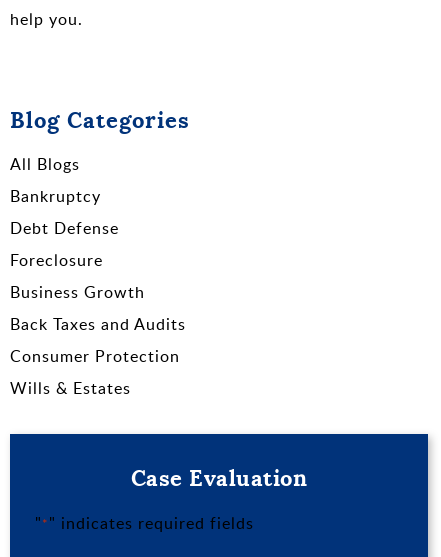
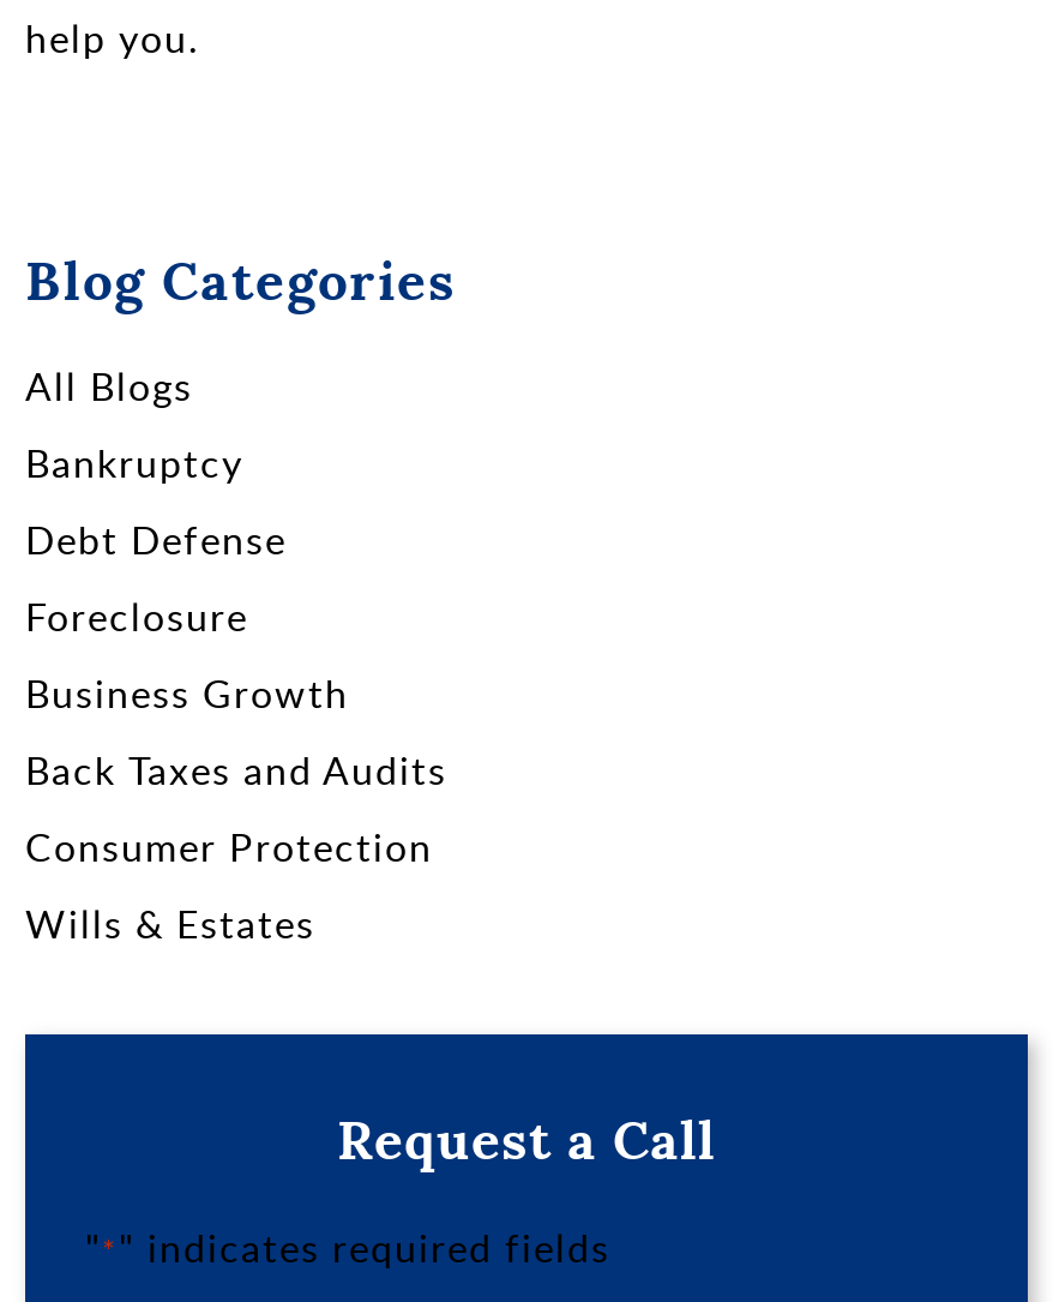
- Case Evaluation
+ Request a Call
